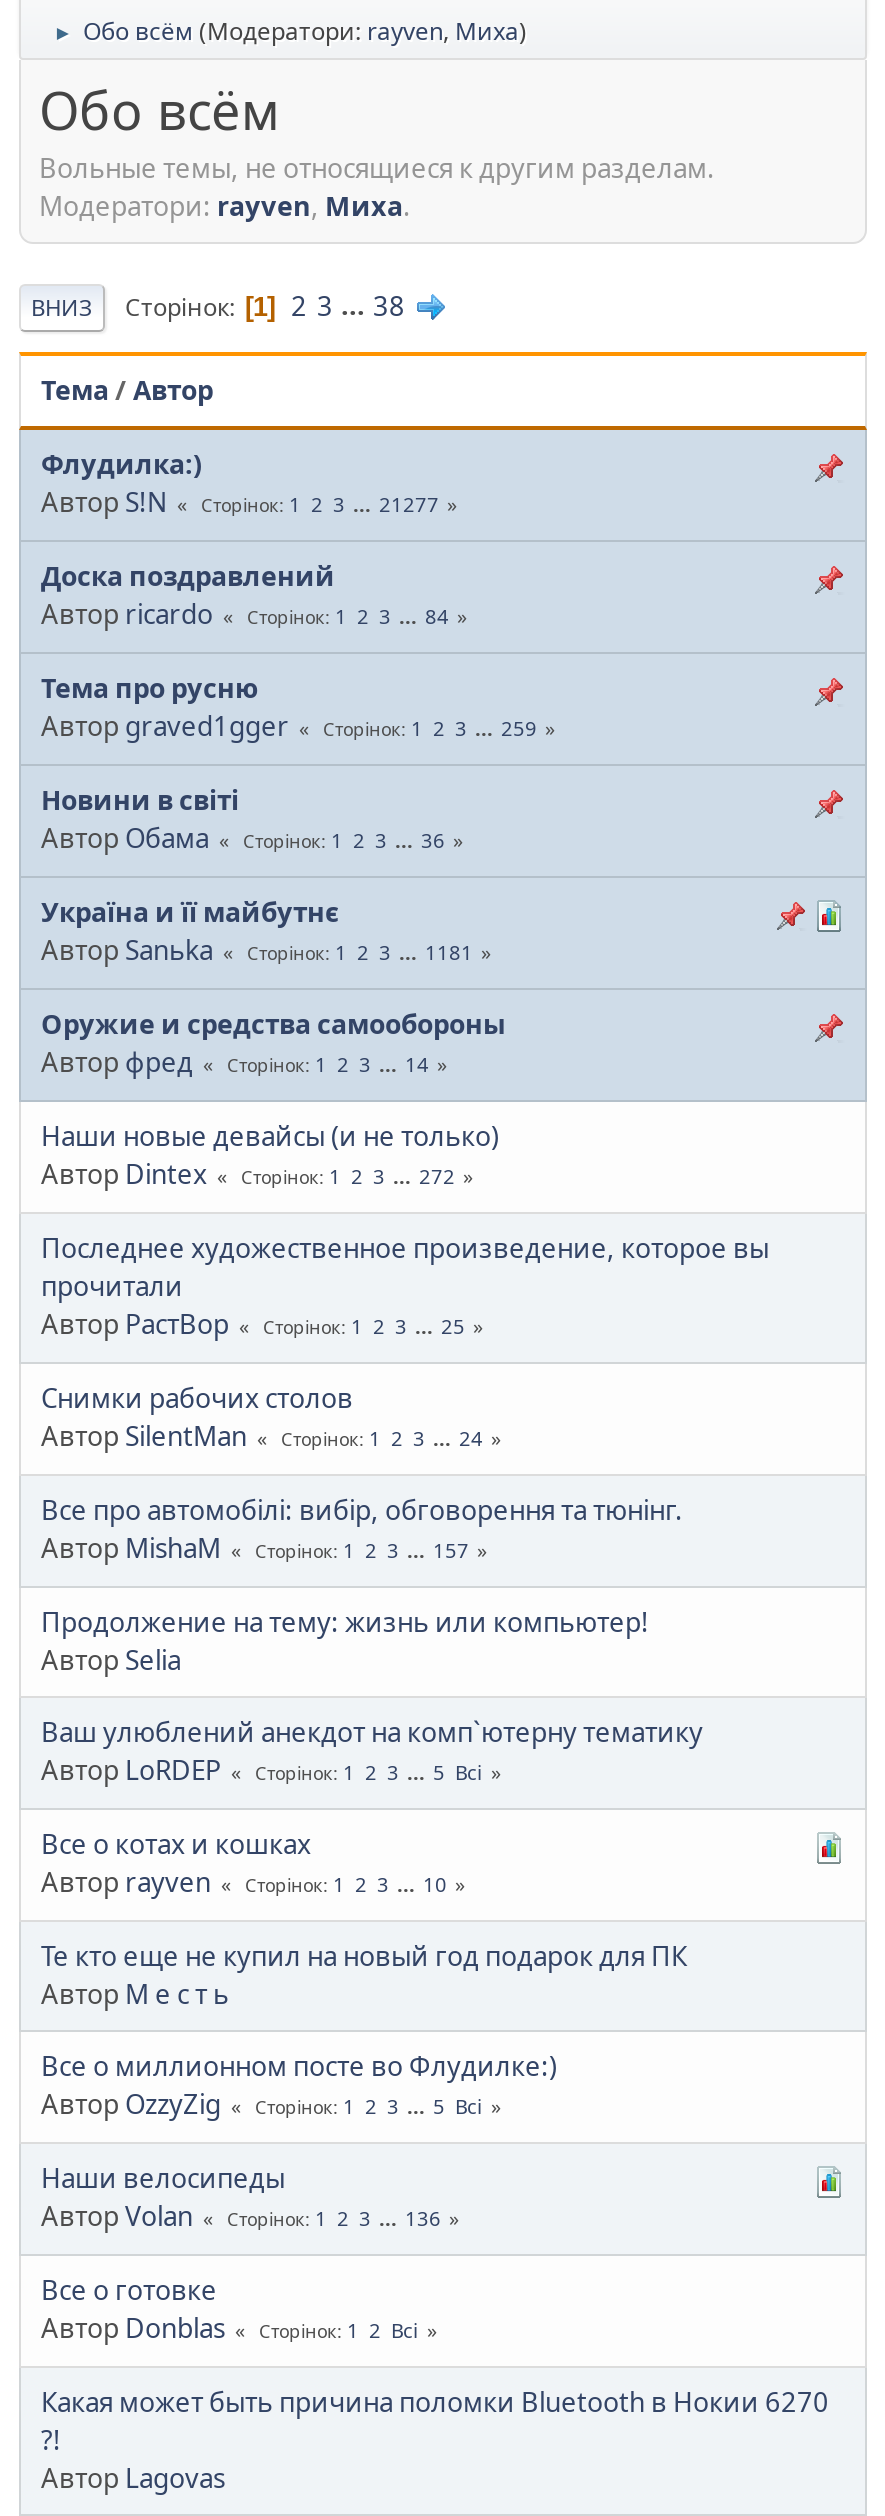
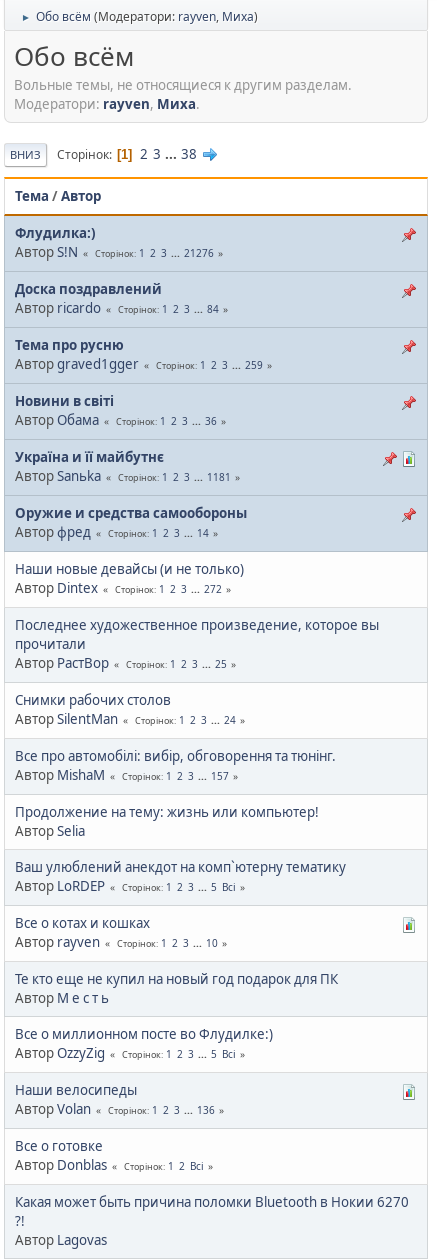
- Автор S!N Сторінок 1 2 3 ... 21277
+ Автор S!N Сторінок 1 2 3 ... 21276
